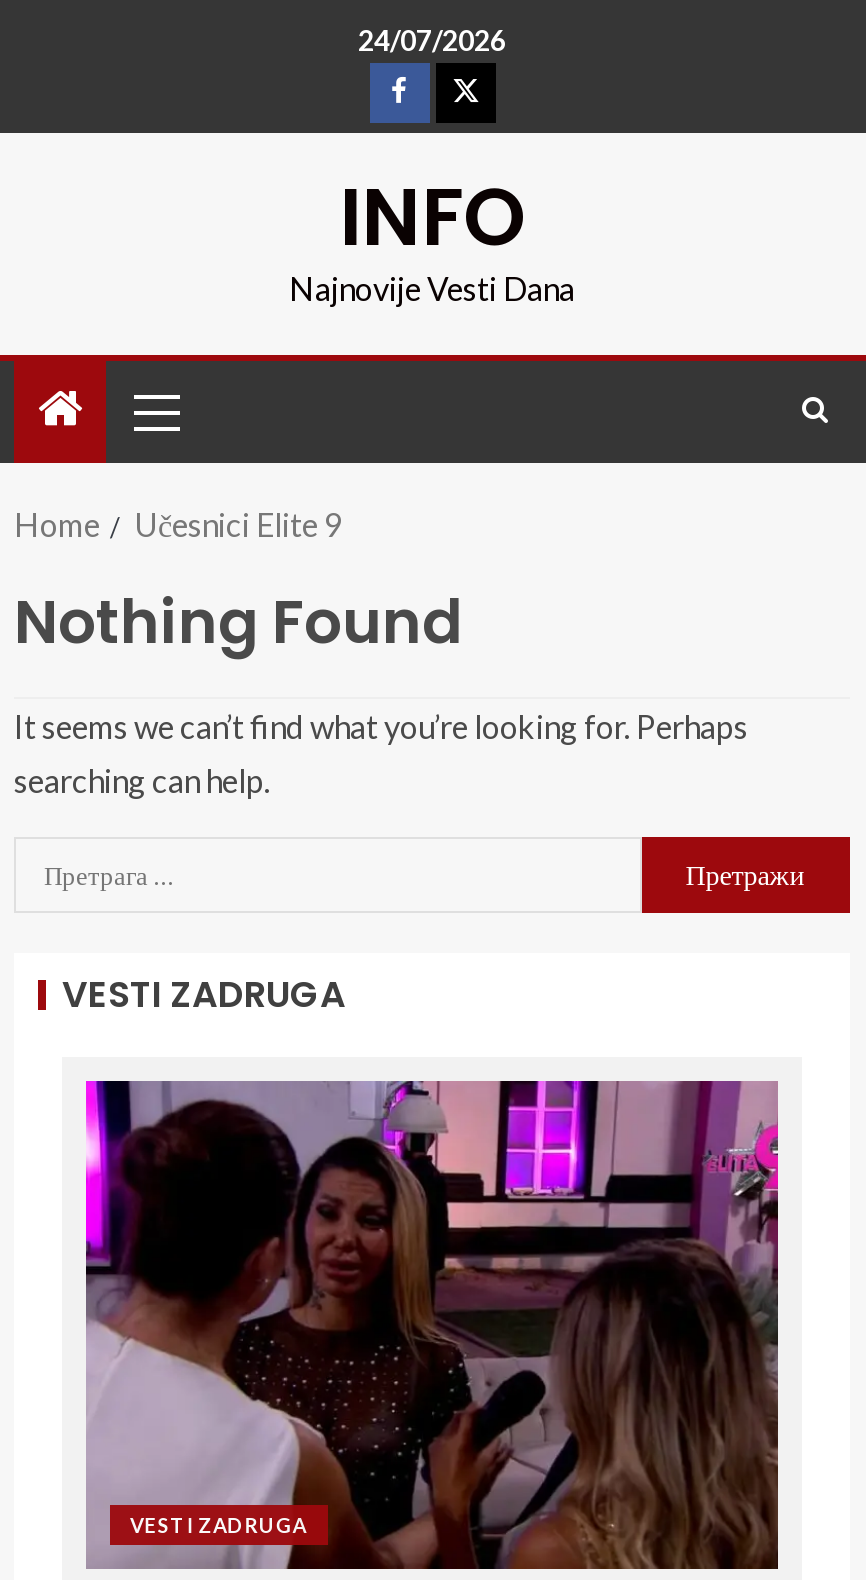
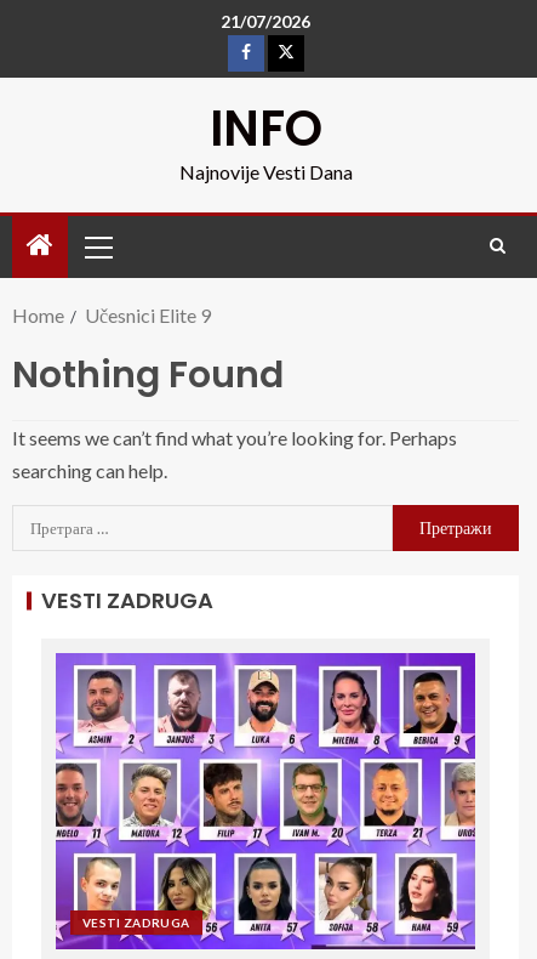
- 24/07/2026
+ 21/07/2026

- [image]
+ [image]
